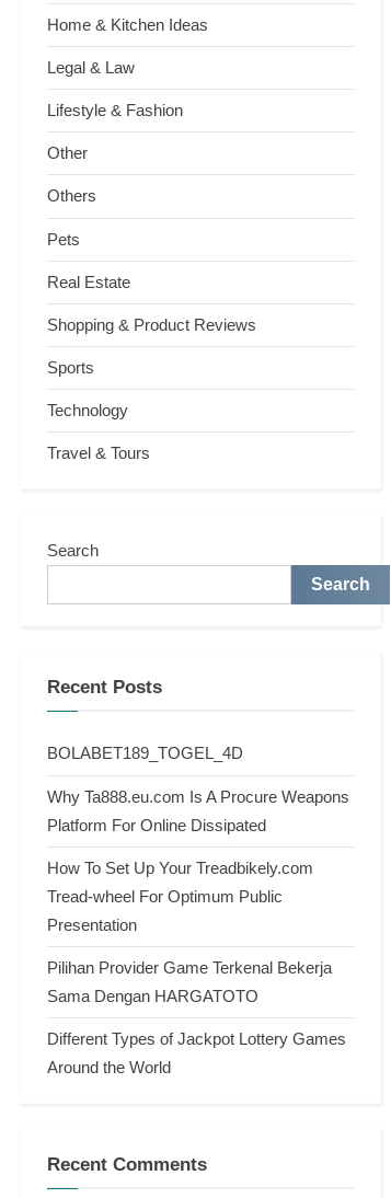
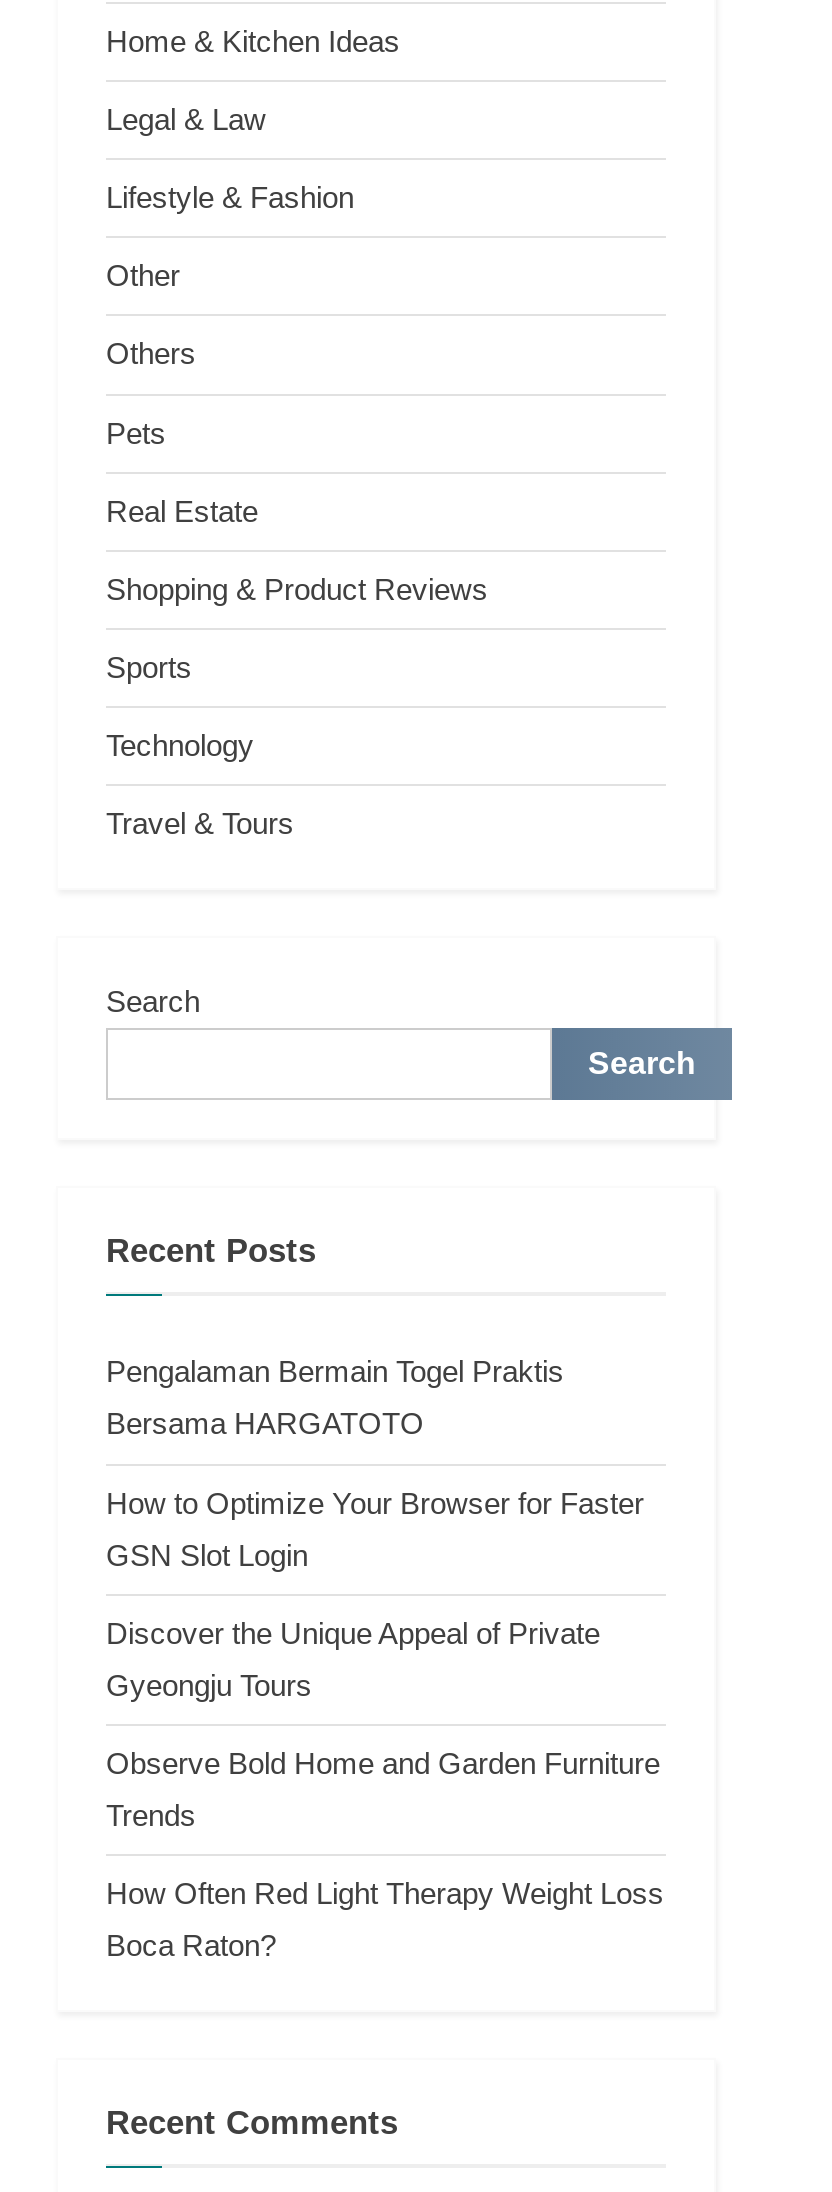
- BOLABET189_TOGEL_4D
+ Pengalaman Bermain Togel Praktis

- Why Ta888.eu.com Is A Procure Weapons
+ Bersama HARGATOTO

- Platform For Online Dissipated
+ How to Optimize Your Browser for Faster

- How To Set Up Your Treadbikely.com
+ GSN Slot Login

- Tread-wheel For Optimum Public
+ Discover the Unique Appeal of Private

- Presentation
+ Gyeongju Tours

- Pilihan Provider Game Terkenal Bekerja
+ Observe Bold Home and Garden Furniture

- Sama Dengan HARGATOTO
+ Trends

- Different Types of Jackpot Lottery Games
+ How Often Red Light Therapy Weight Loss

- Around the World
+ Boca Raton?
